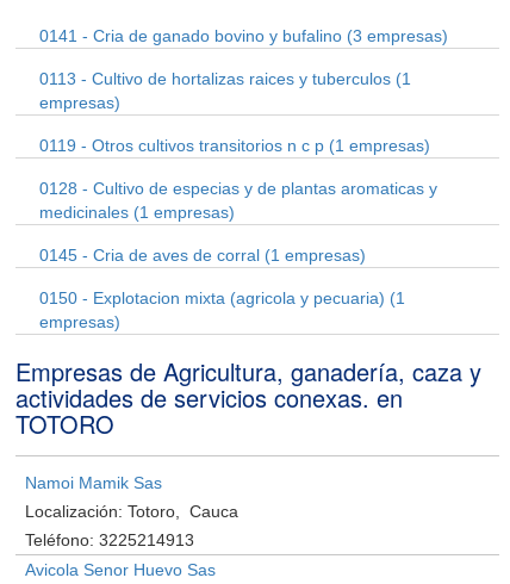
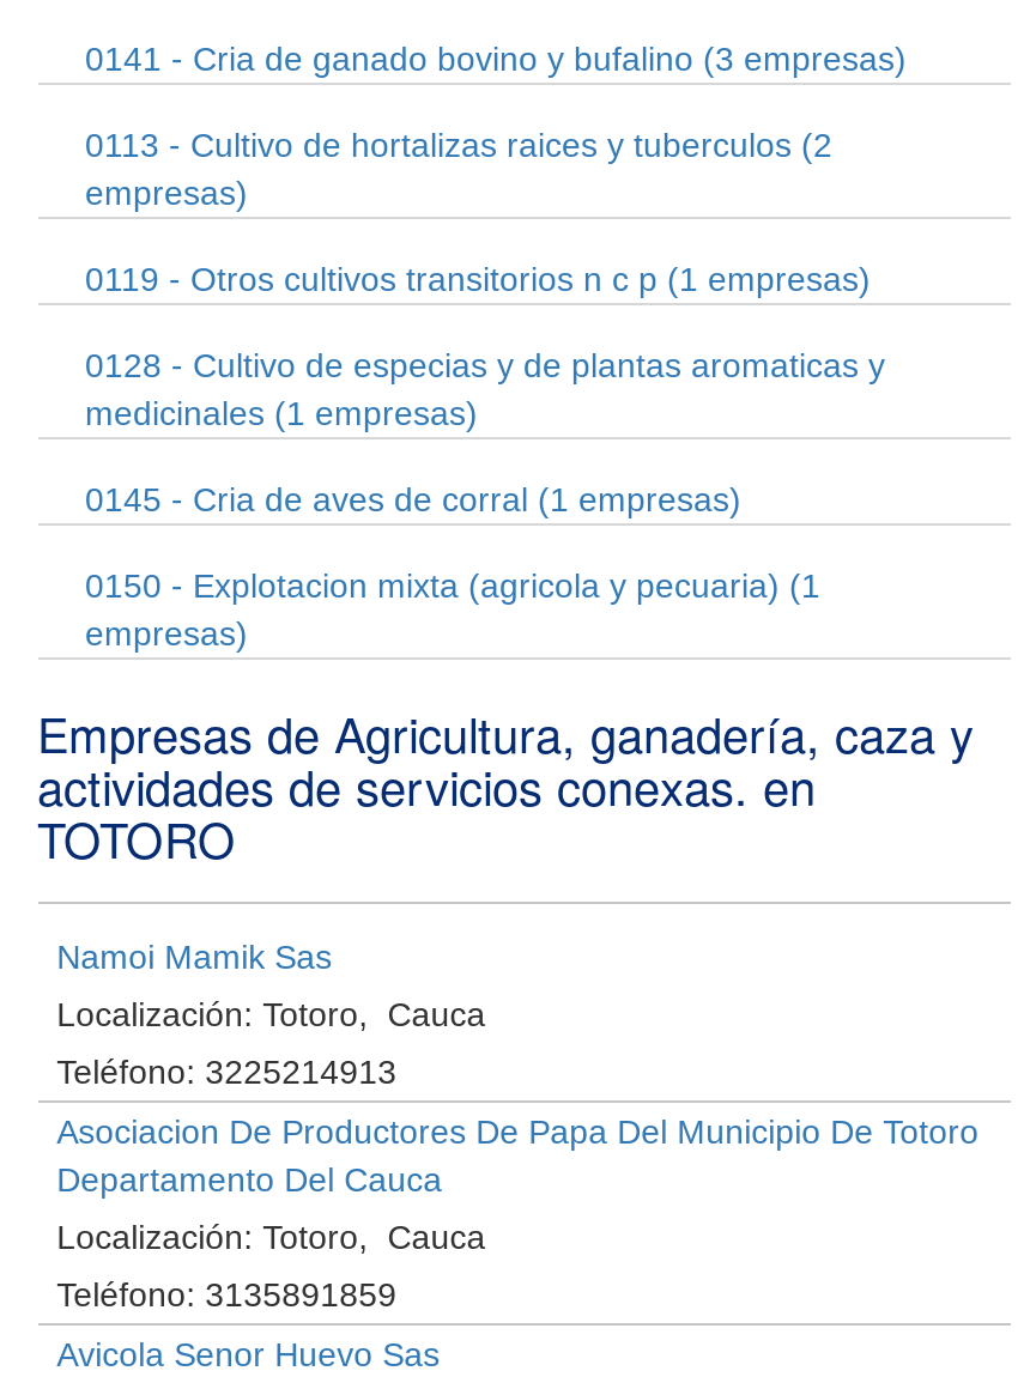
- 0113 - Cultivo de hortalizas raices y tuberculos (1
+ 0113 - Cultivo de hortalizas raices y tuberculos (2

+ Asociacion De Productores De Papa Del Municipio De Totoro
+ Departamento Del Cauca
+ Localización: Totoro
+ Cauca
+ Teléfono: 3135891859
